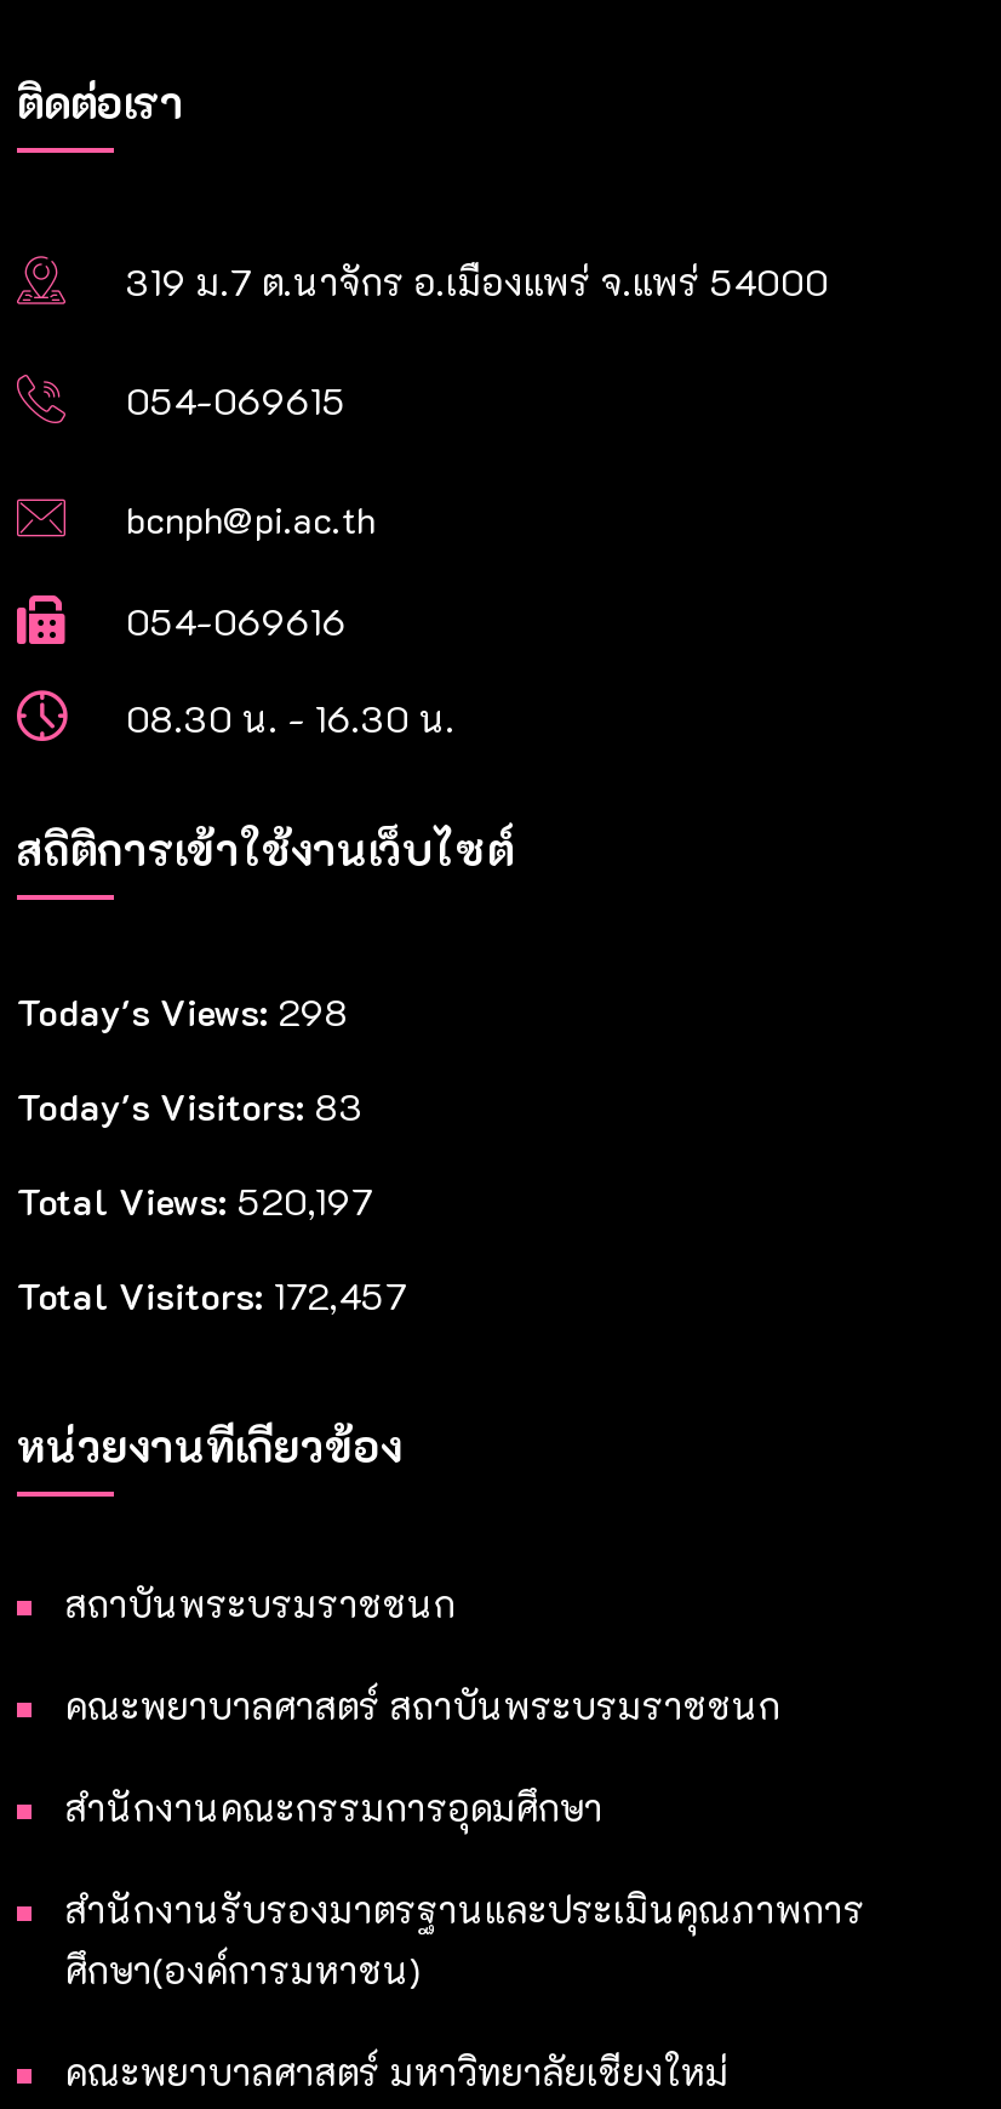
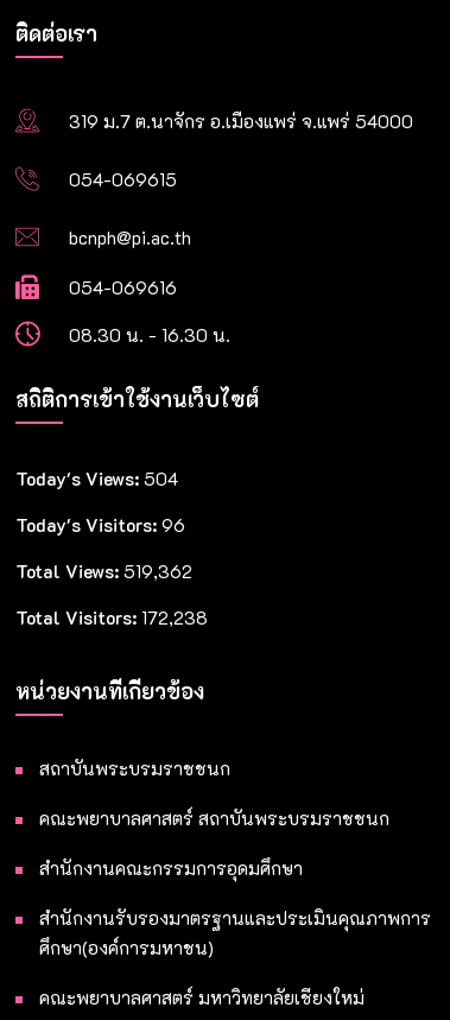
- Today's Views: 298
+ Today's Views: 504

- Today's Visitors: 83
+ Today's Visitors: 96

- Total Views: 520,197
+ Total Views: 519,362

- Total Visitors: 172,457
+ Total Visitors: 172,238
